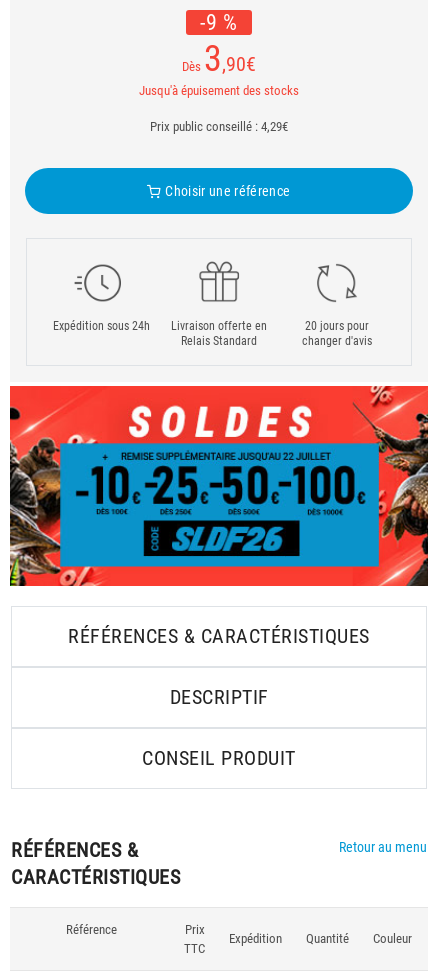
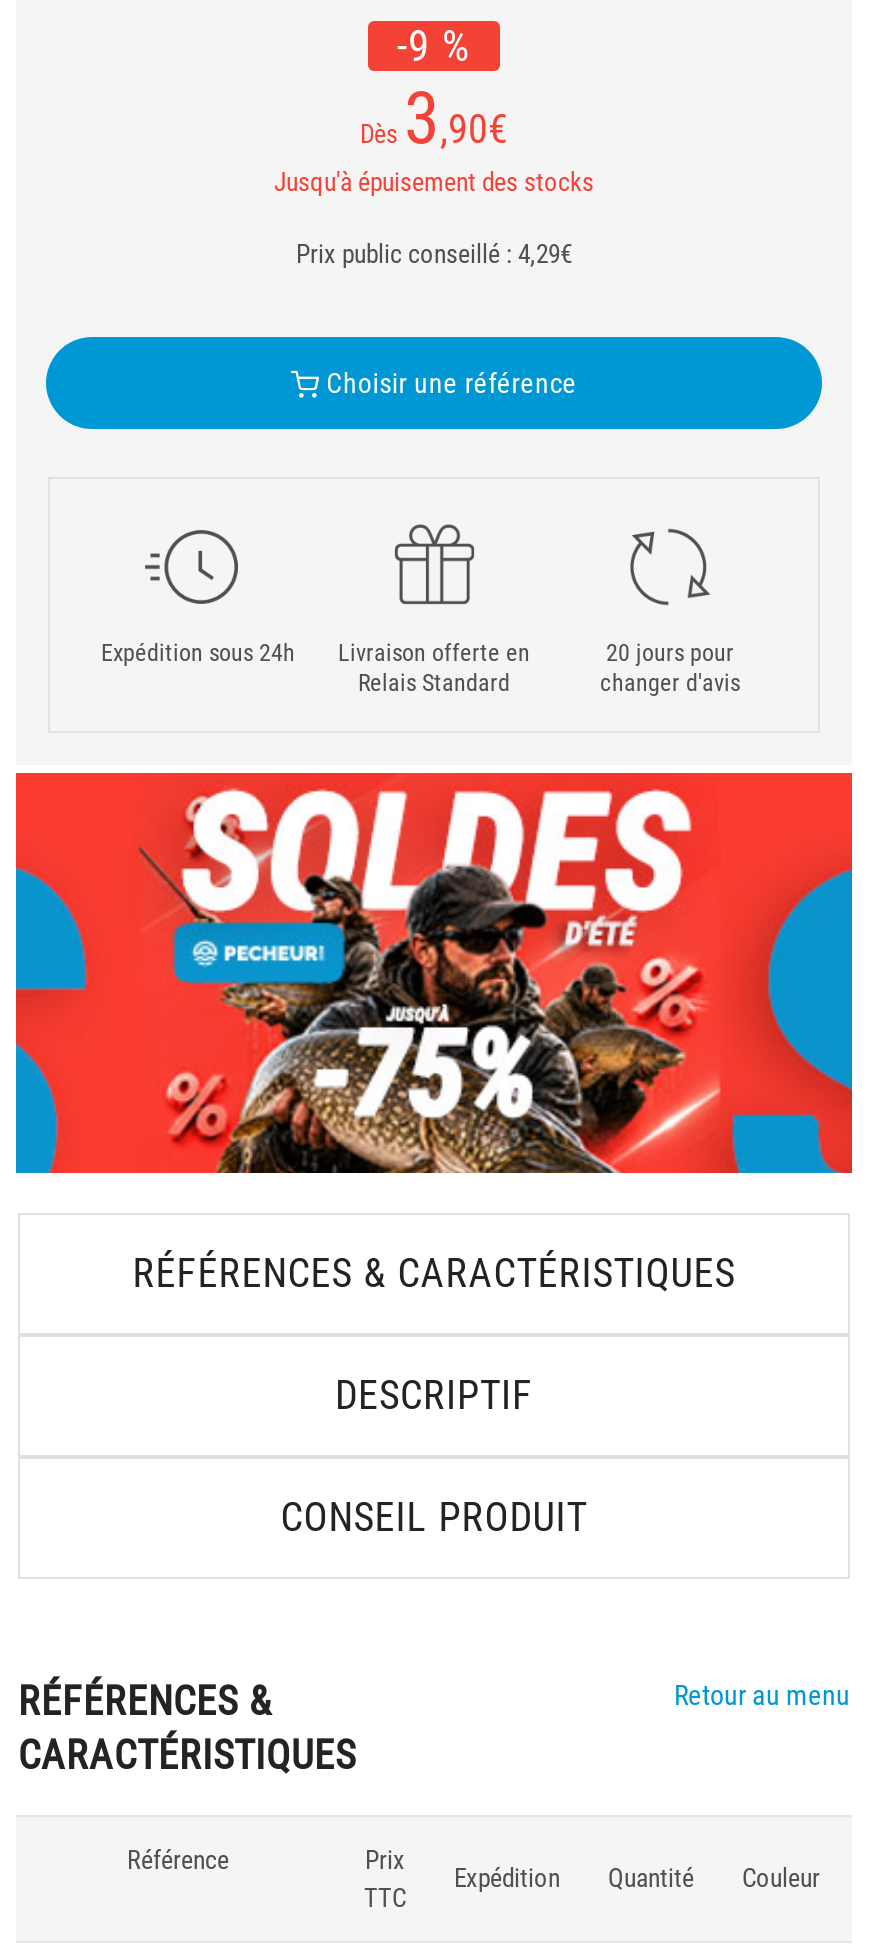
- [image]
+ [image]
